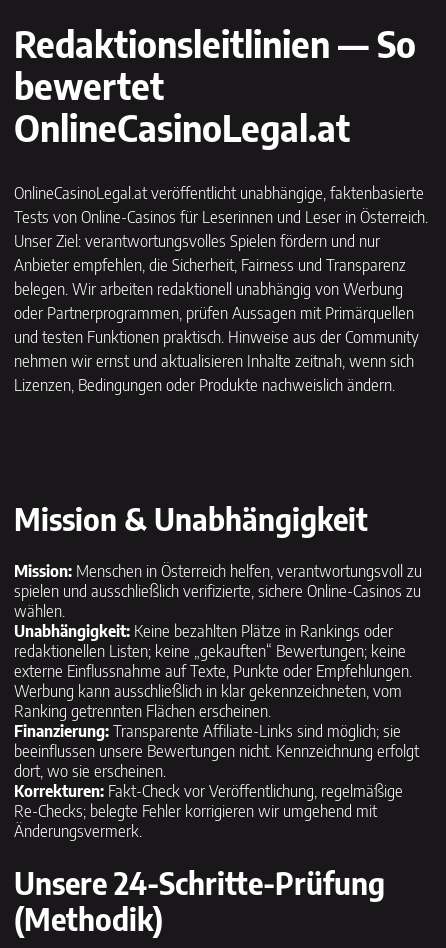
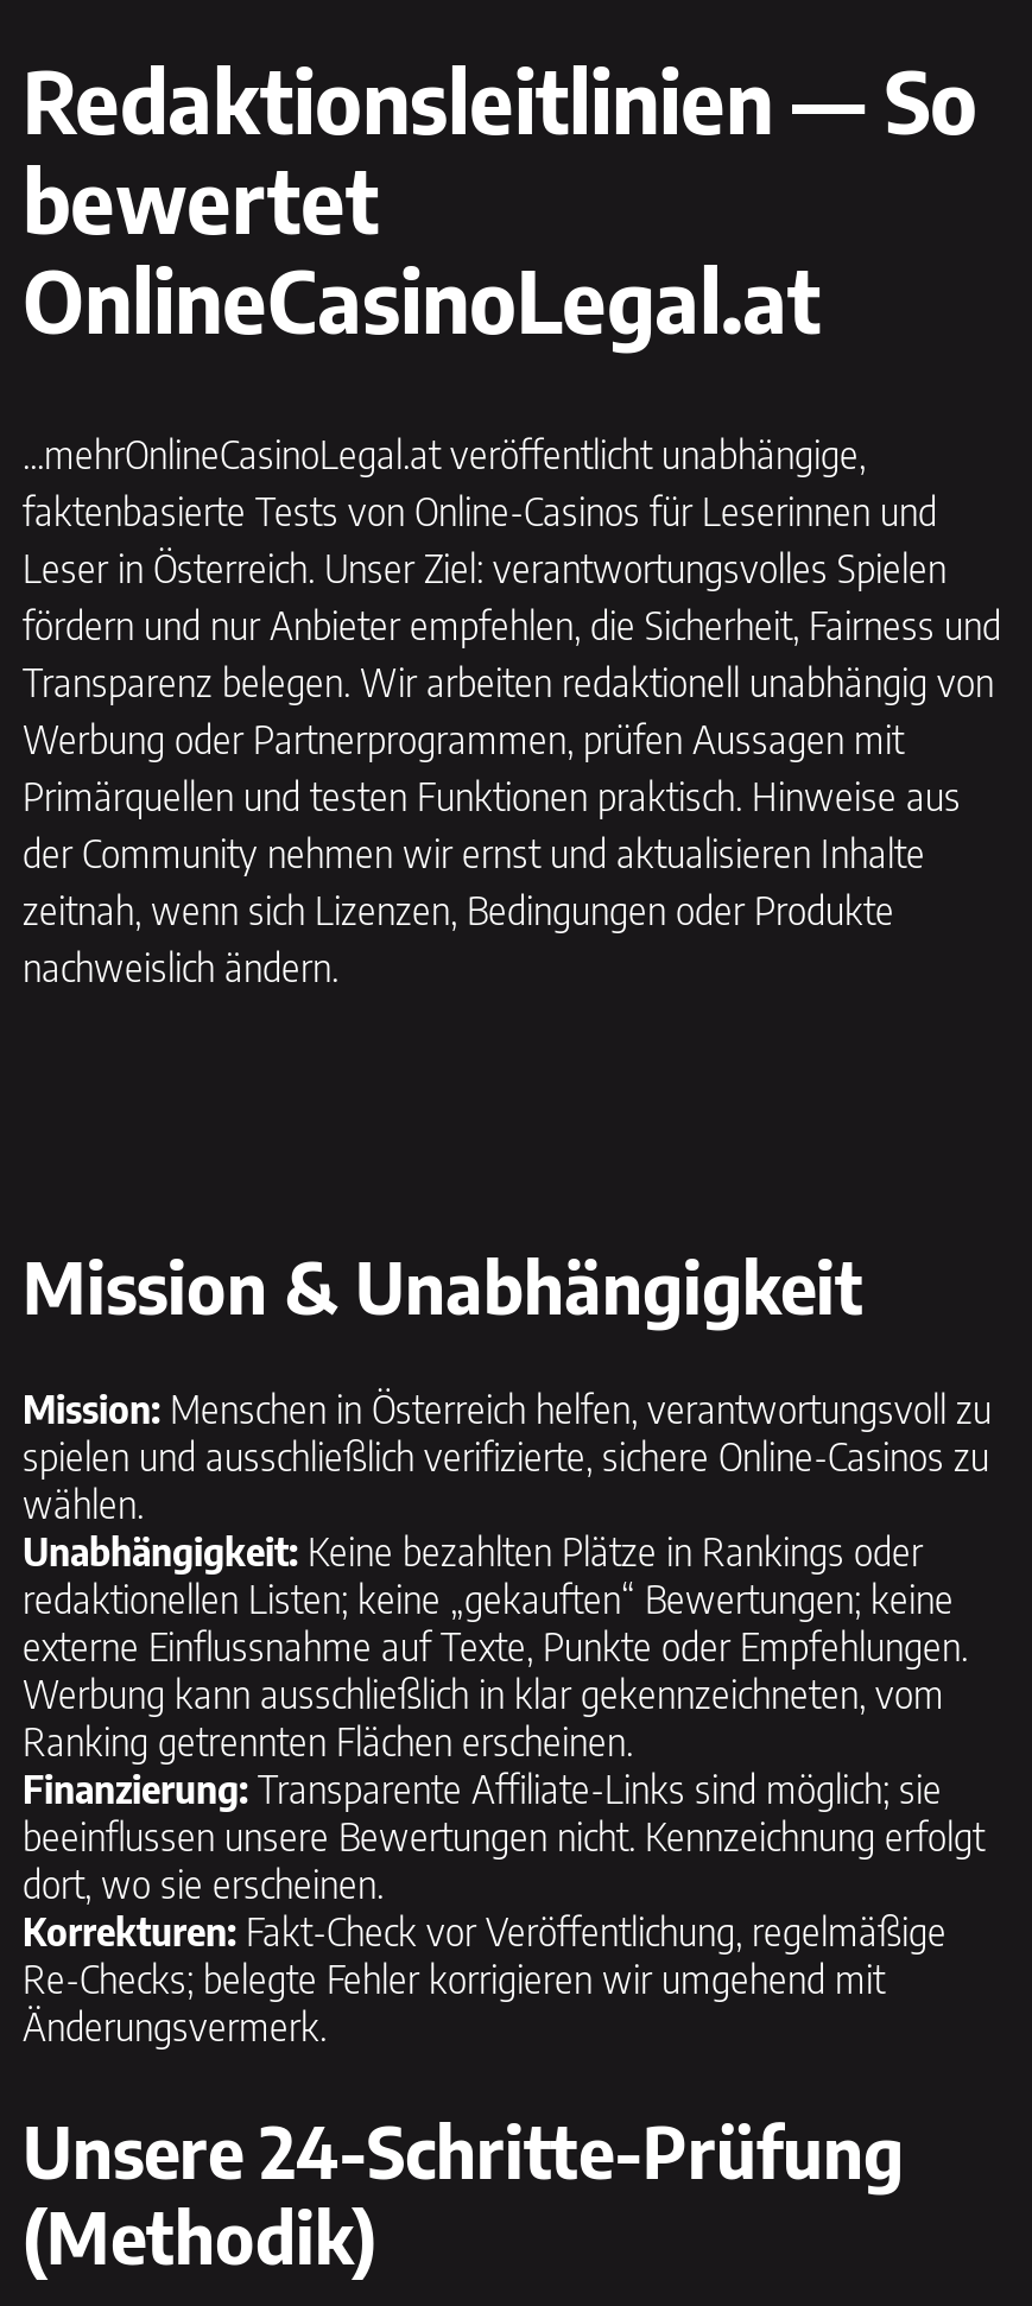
- OnlineCasinoLegal.at veröffentlicht unabhängige, faktenbasierte
- Tests von Online-Casinos für Leserinnen und Leser in Österreich.
- Unser Ziel: verantwortungsvolles Spielen fördern und nur
- Anbieter empfehlen, die Sicherheit, Fairness und Transparenz
- belegen. Wir arbeiten redaktionell unabhängig von Werbung
- oder Partnerprogrammen, prüfen Aussagen mit Primärquellen
- und testen Funktionen praktisch. Hinweise aus der Community
- nehmen wir ernst und aktualisieren Inhalte zeitnah, wenn sich
- Lizenzen, Bedingungen oder Produkte nachweislich ändern.
+ ...mehrOnlineCasinoLegal.at veröffentlicht unabhängige,
+ faktenbasierte Tests von Online-Casinos für Leserinnen und
+ Leser in Österreich. Unser Ziel: verantwortungsvolles Spielen
+ fördern und nur Anbieter empfehlen, die Sicherheit, Fairness und
+ Transparenz belegen. Wir arbeiten redaktionell unabhängig von
+ Werbung oder Partnerprogrammen, prüfen Aussagen mit
+ Primärquellen und testen Funktionen praktisch. Hinweise aus
+ der Community nehmen wir ernst und aktualisieren Inhalte
+ zeitnah, wenn sich Lizenzen, Bedingungen oder Produkte
+ nachweislich ändern.
